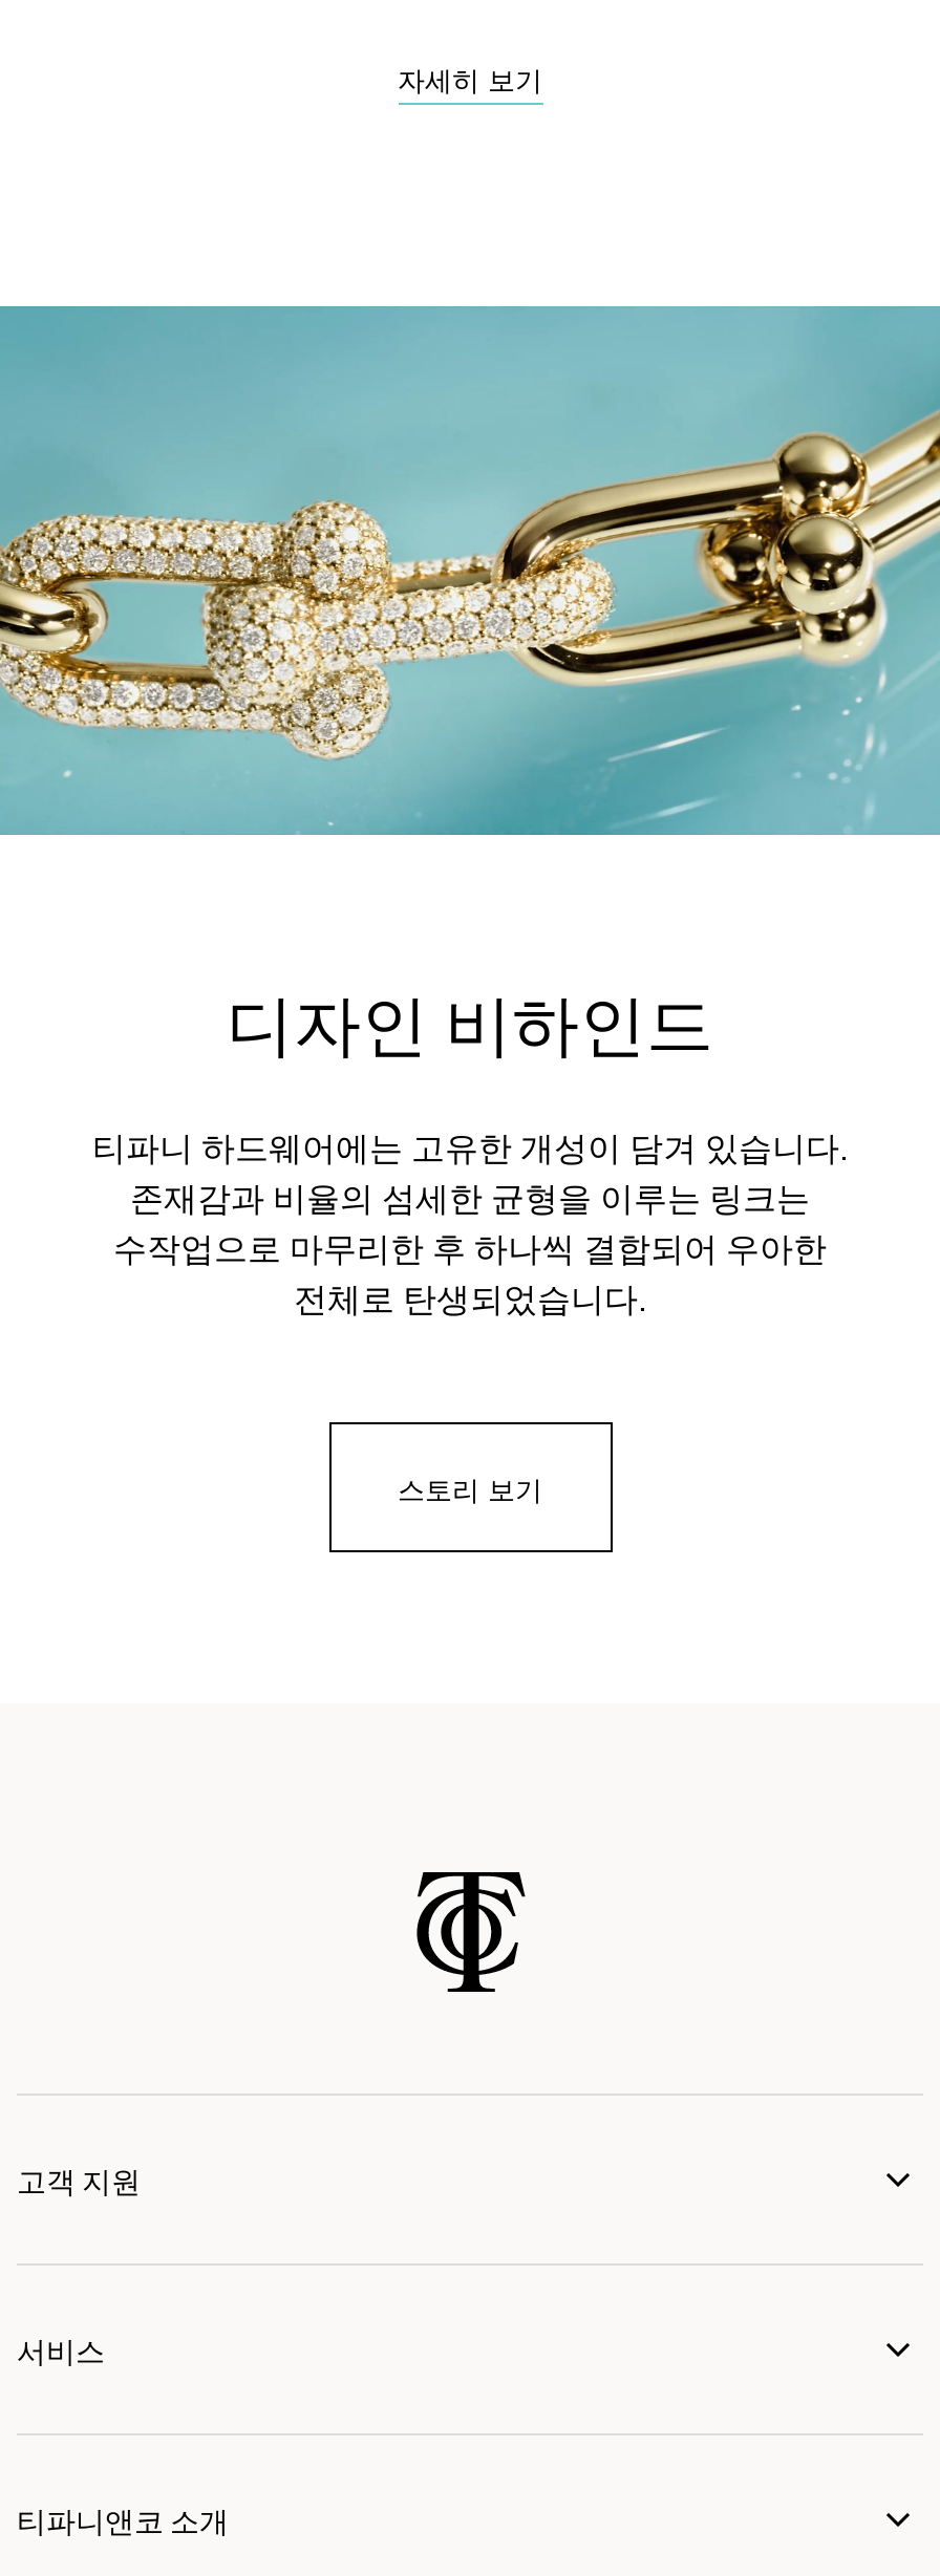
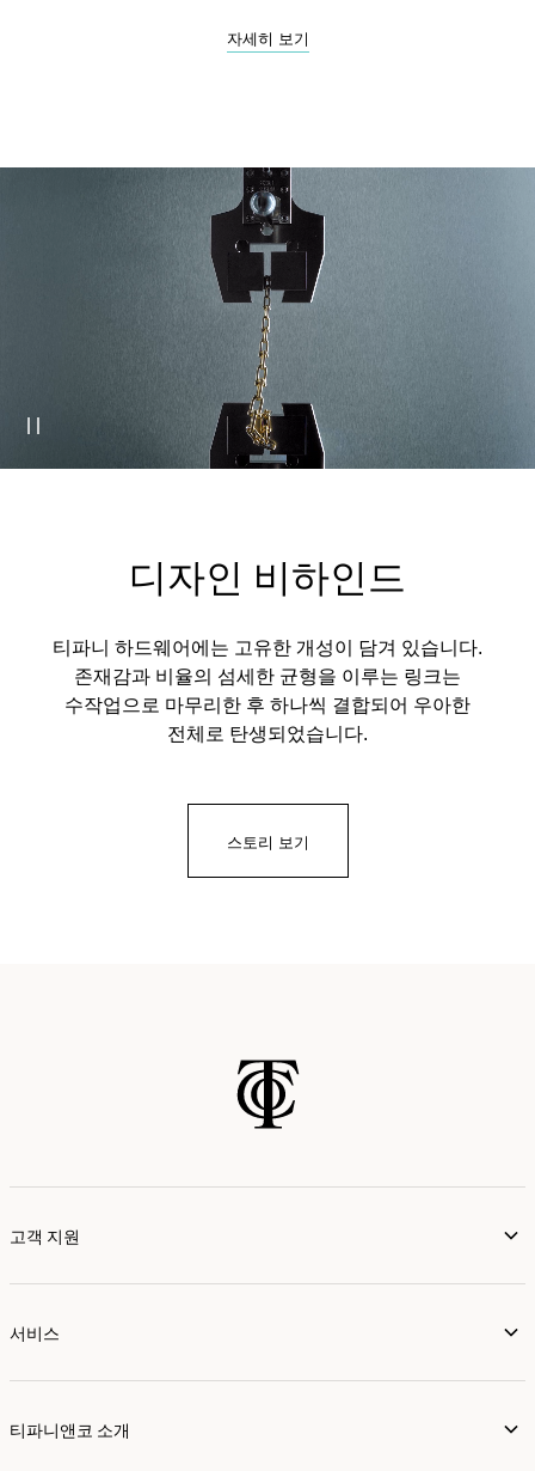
- [image]
+ [image]
